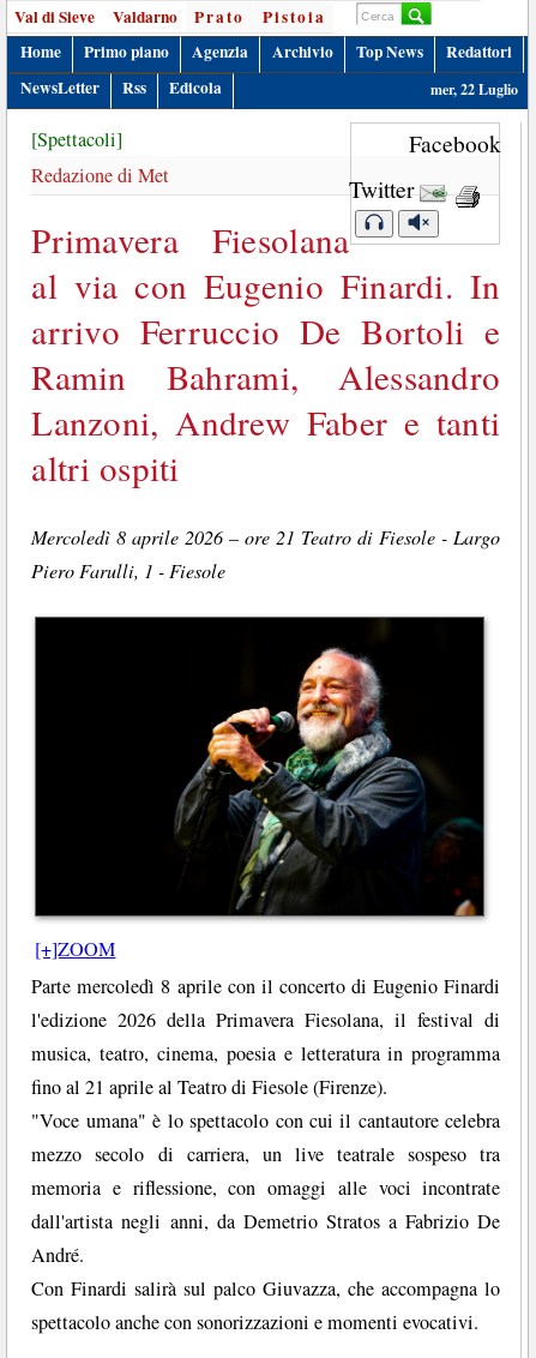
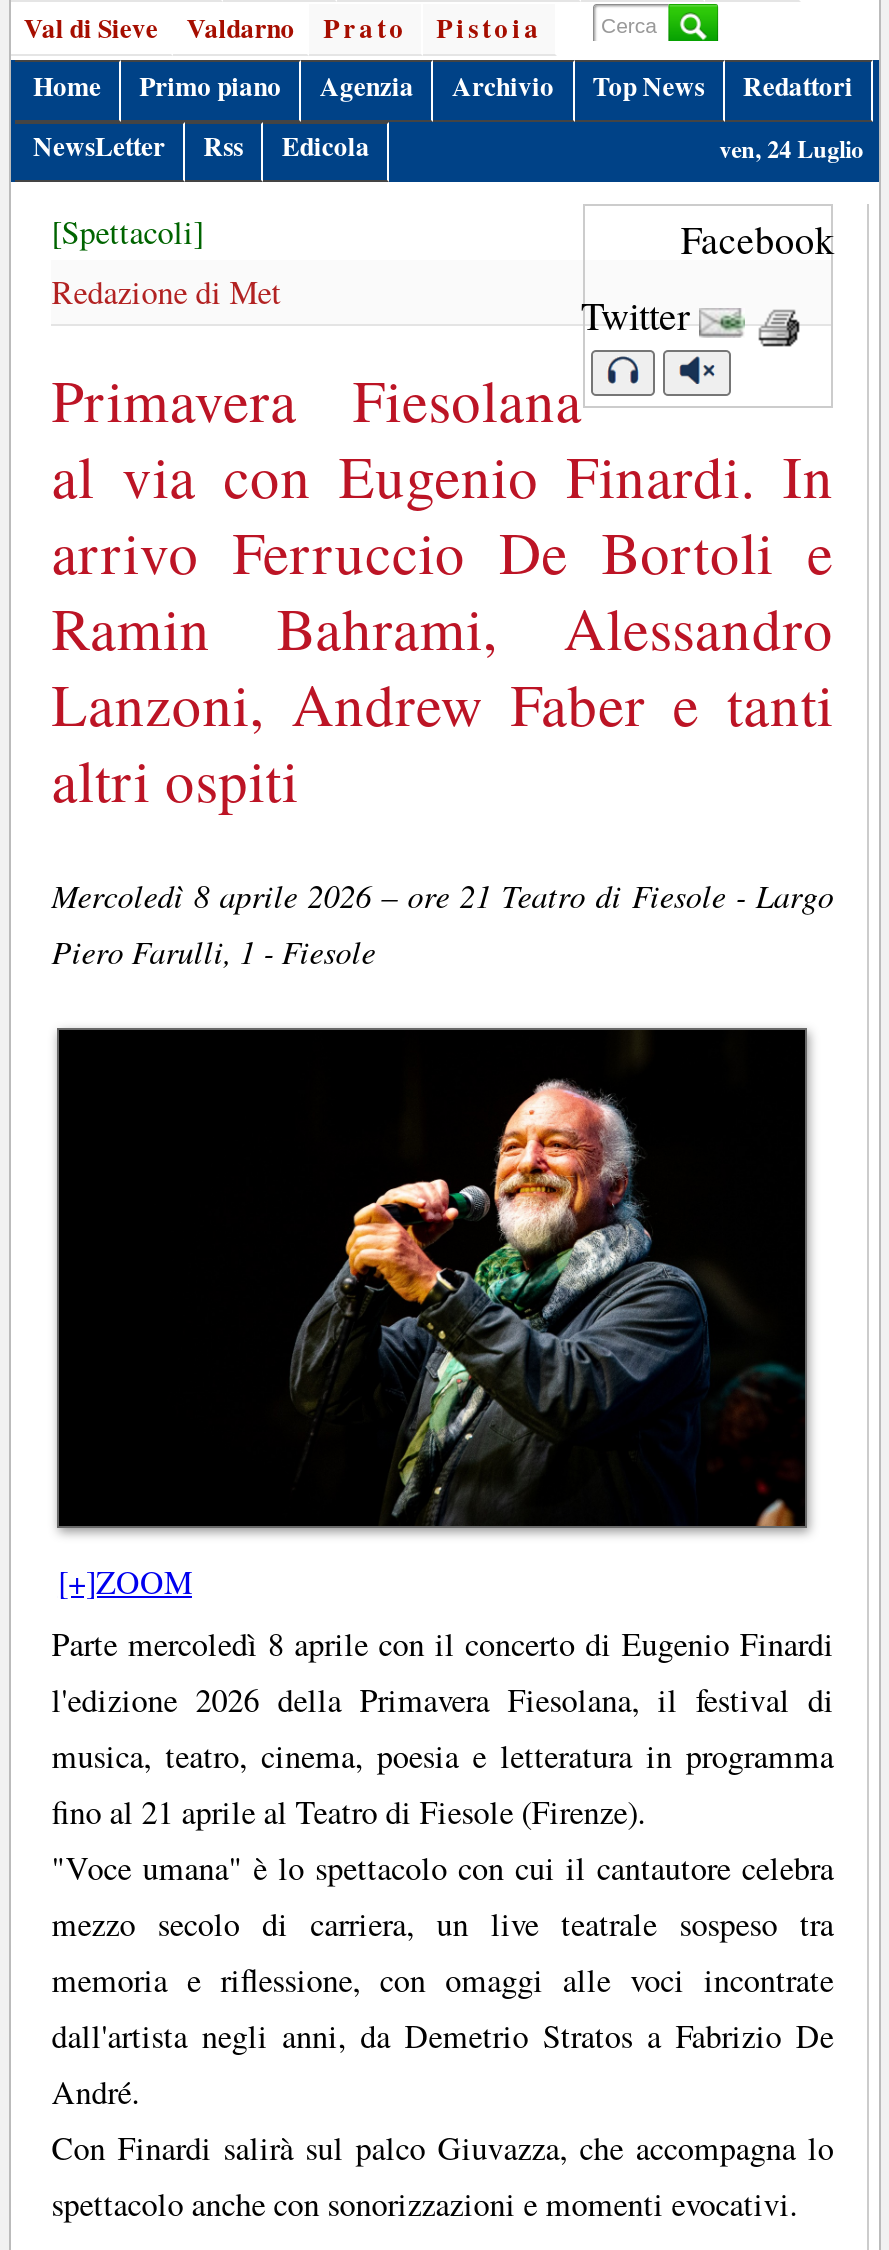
- mer, 22 Luglio
+ ven, 24 Luglio
